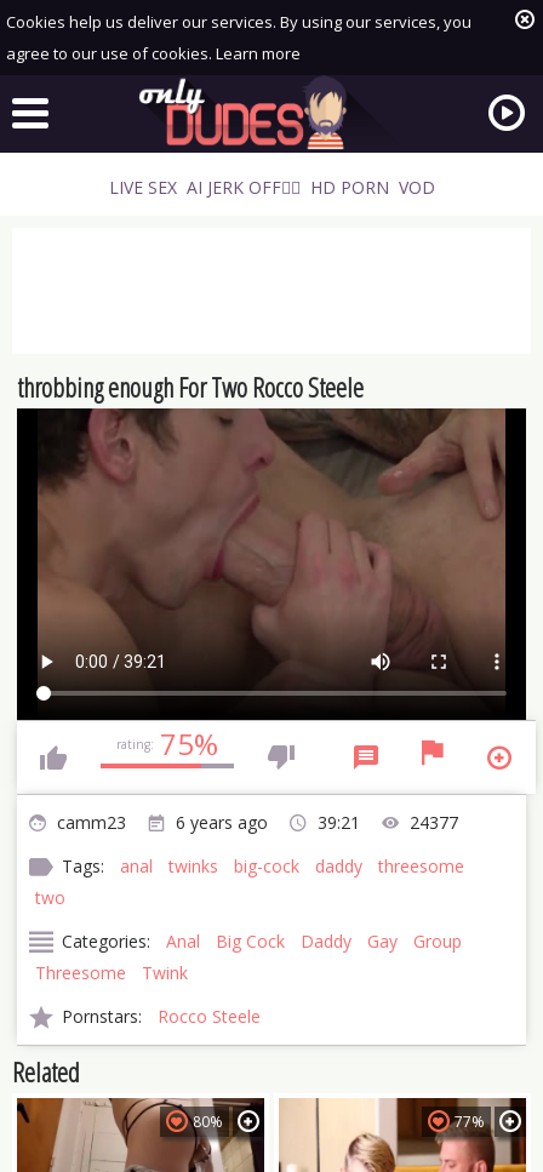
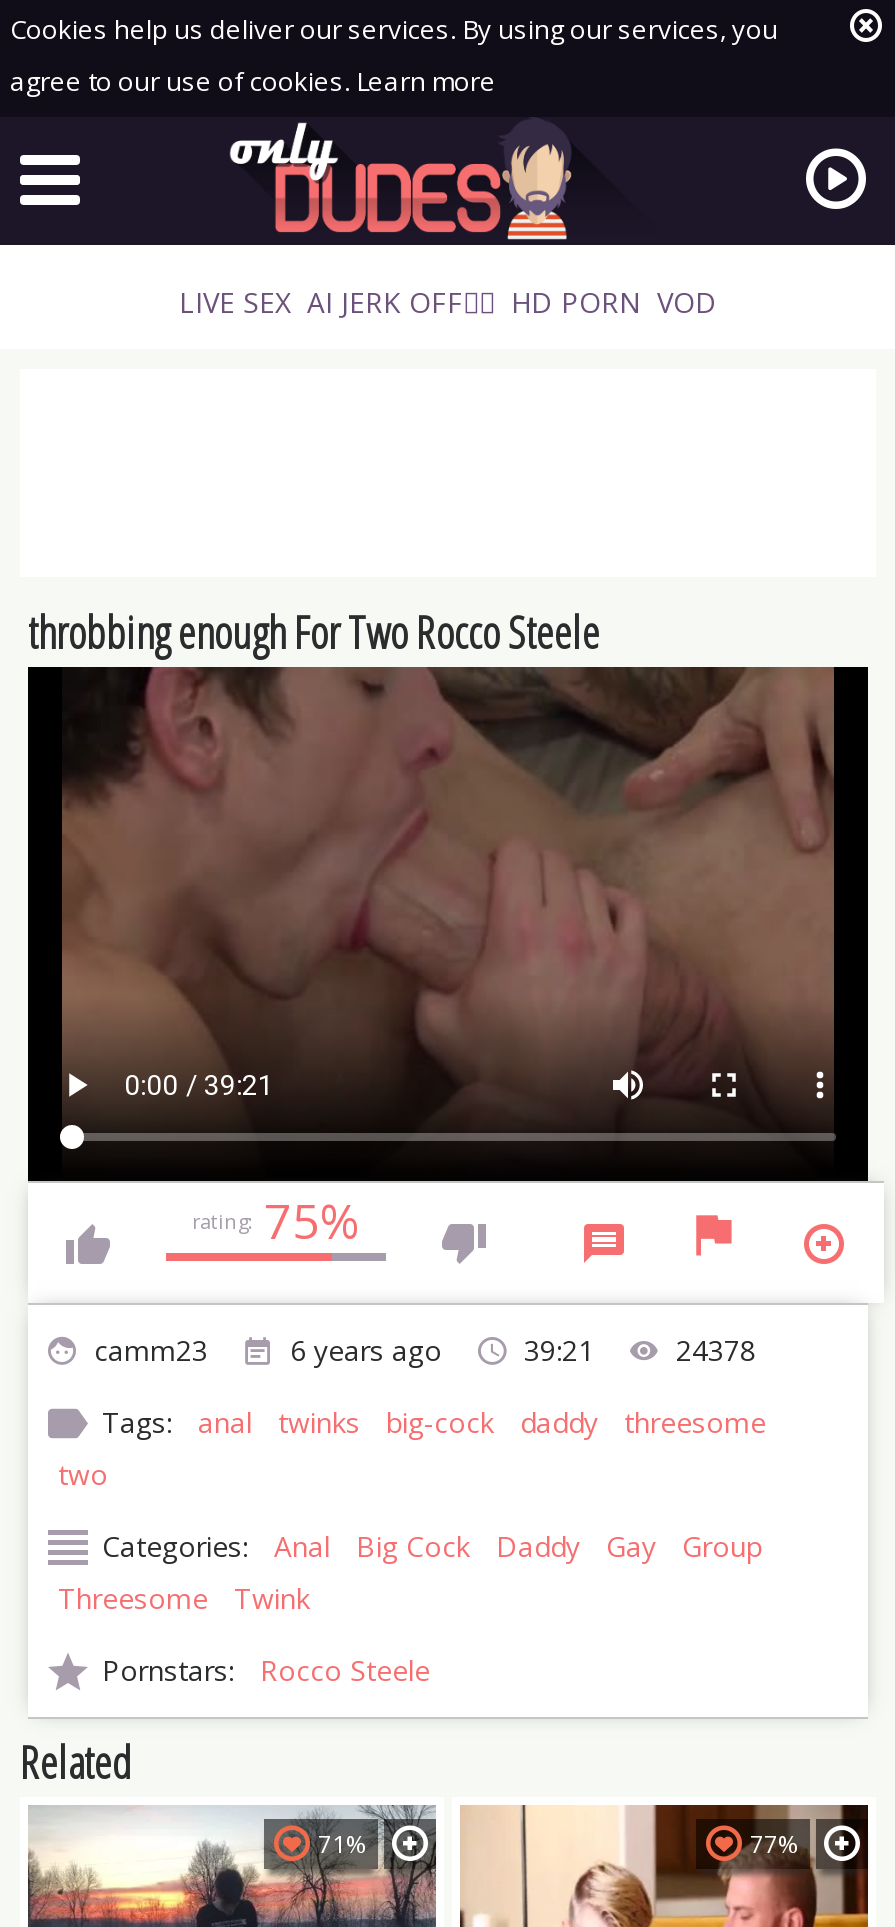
- 24377
+ 24378

- 80%
+ 71%
